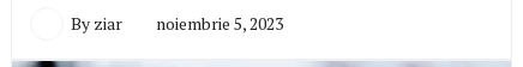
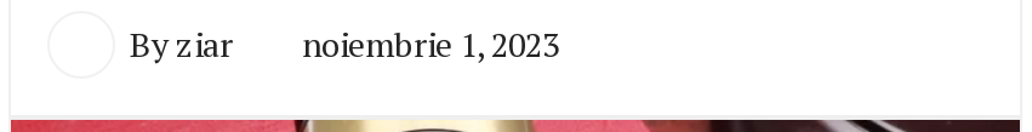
- Byziar noiembrie 5, 2023
+ Byziar noiembrie 1, 2023
